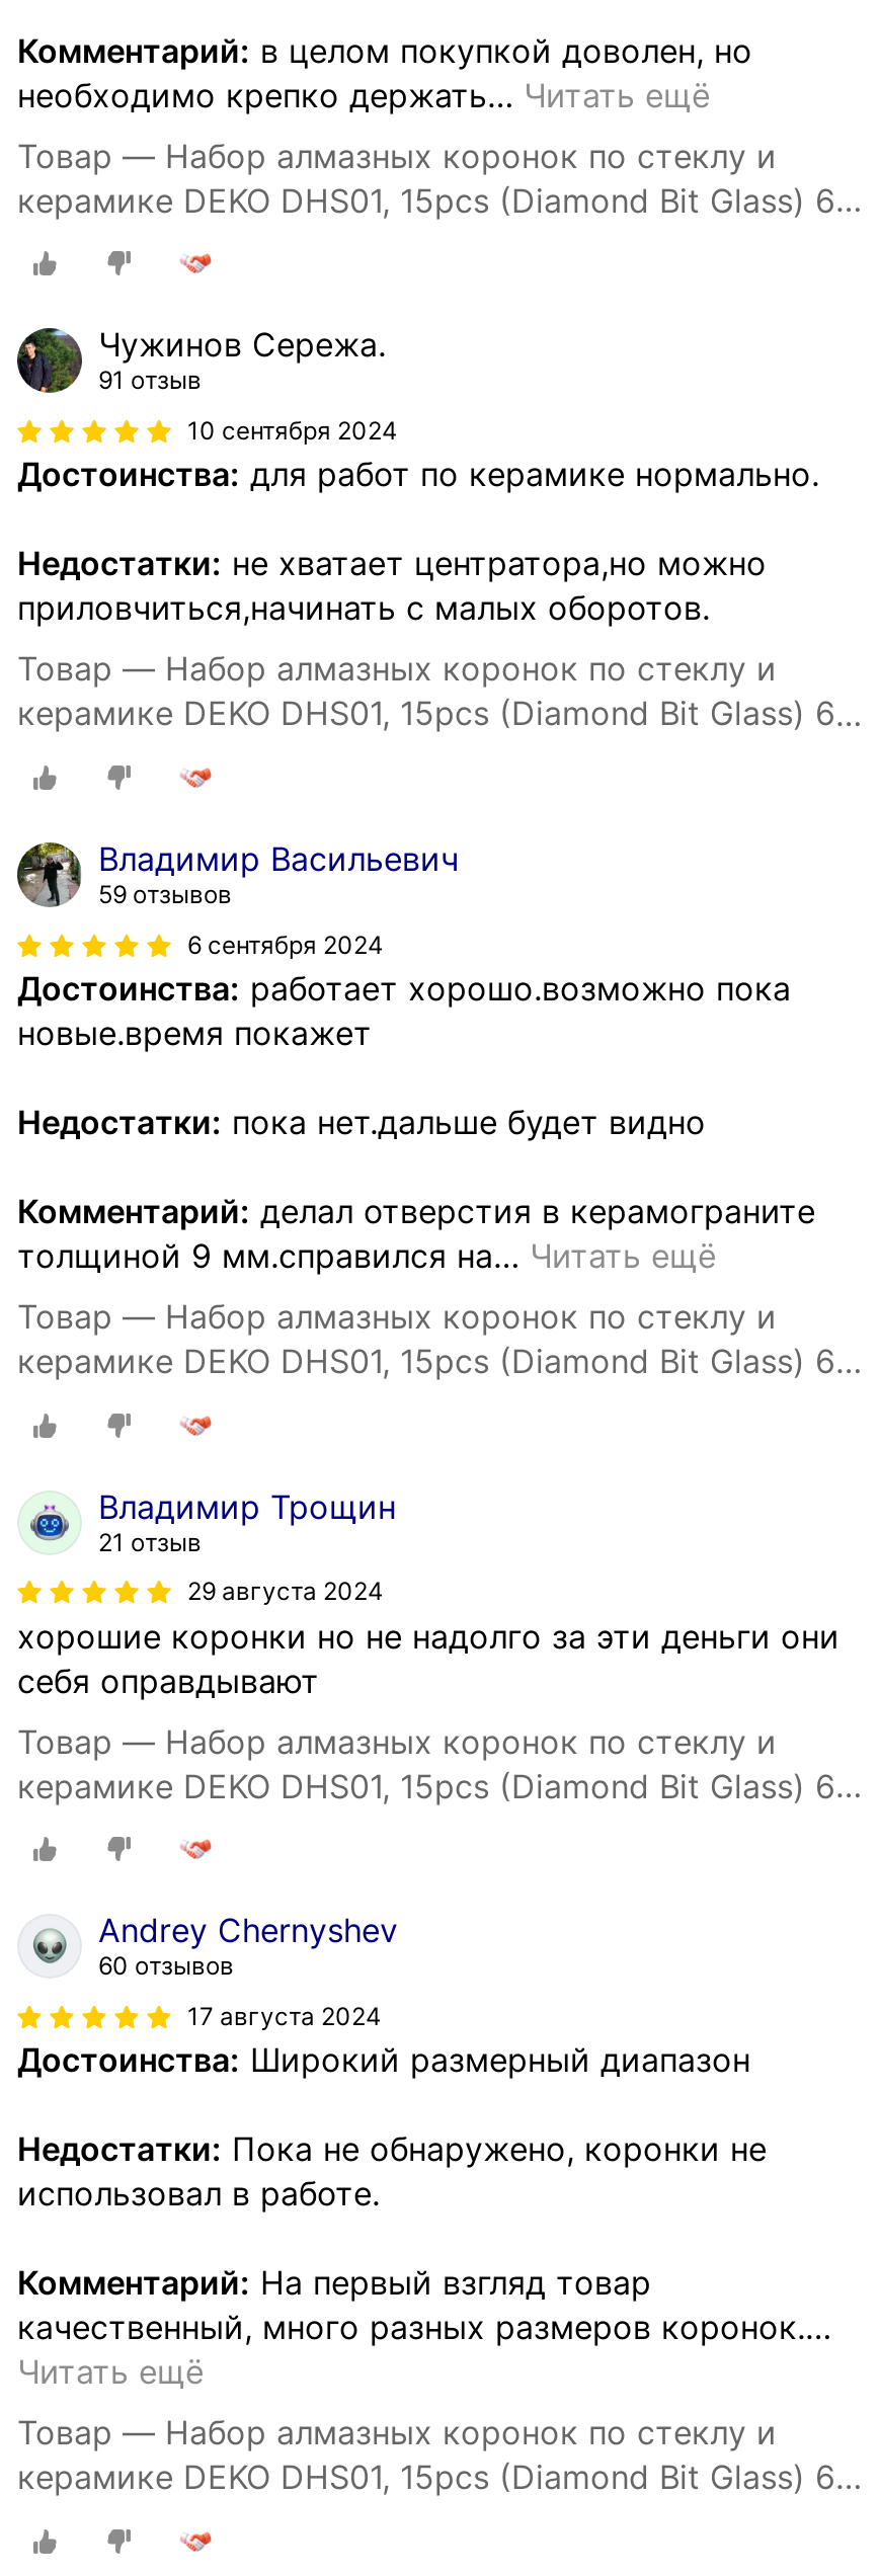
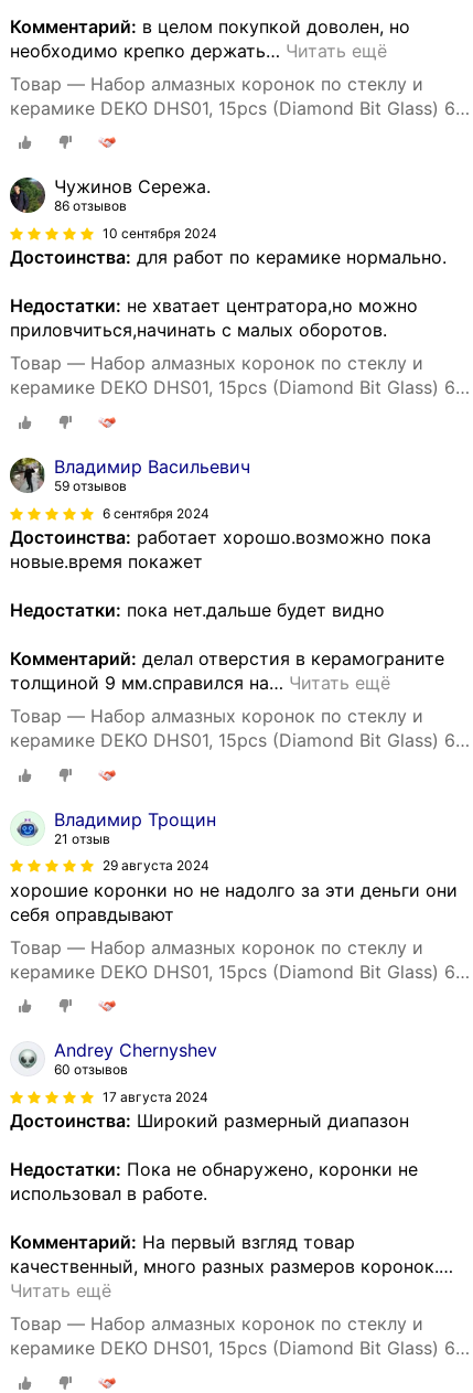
- 91 отзыв
+ 86 отзывов
